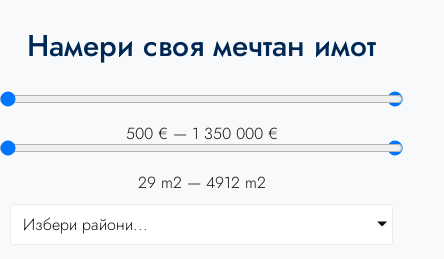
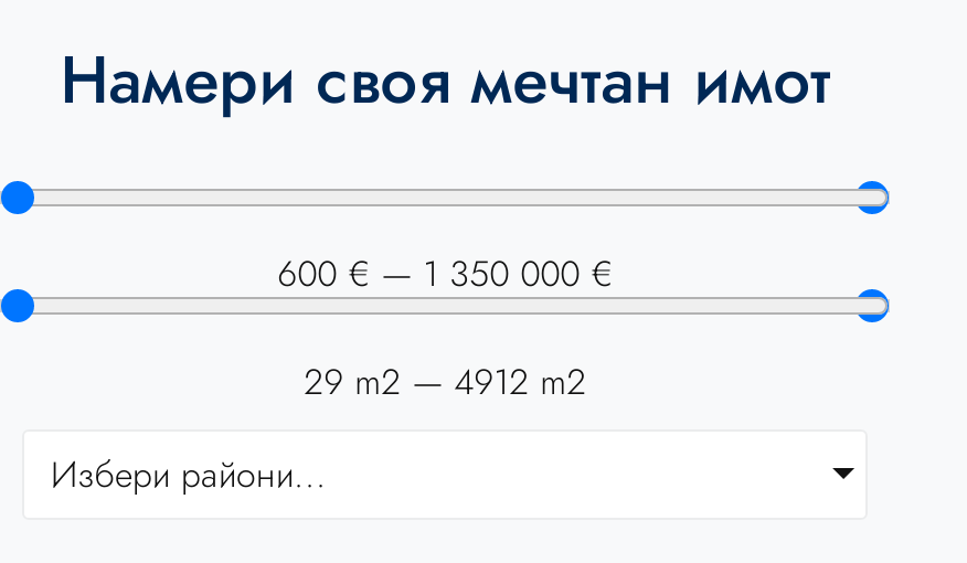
- 500 €— 1 350 000 €
+ 600 €— 1 350 000 €
